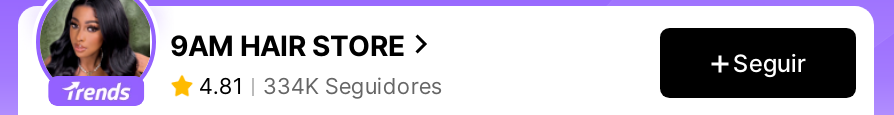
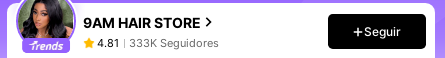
- 4.81 334K Seguidores
+ 4.81 333K Seguidores
